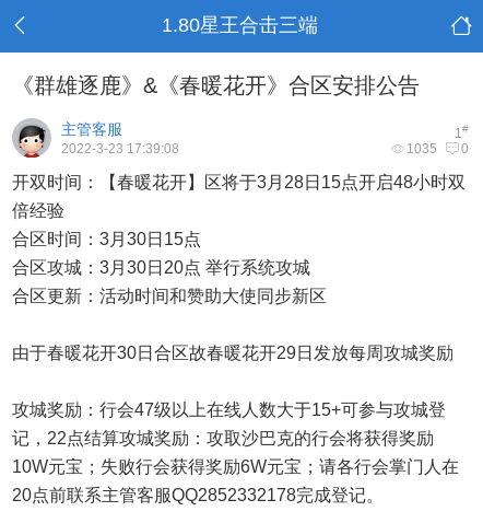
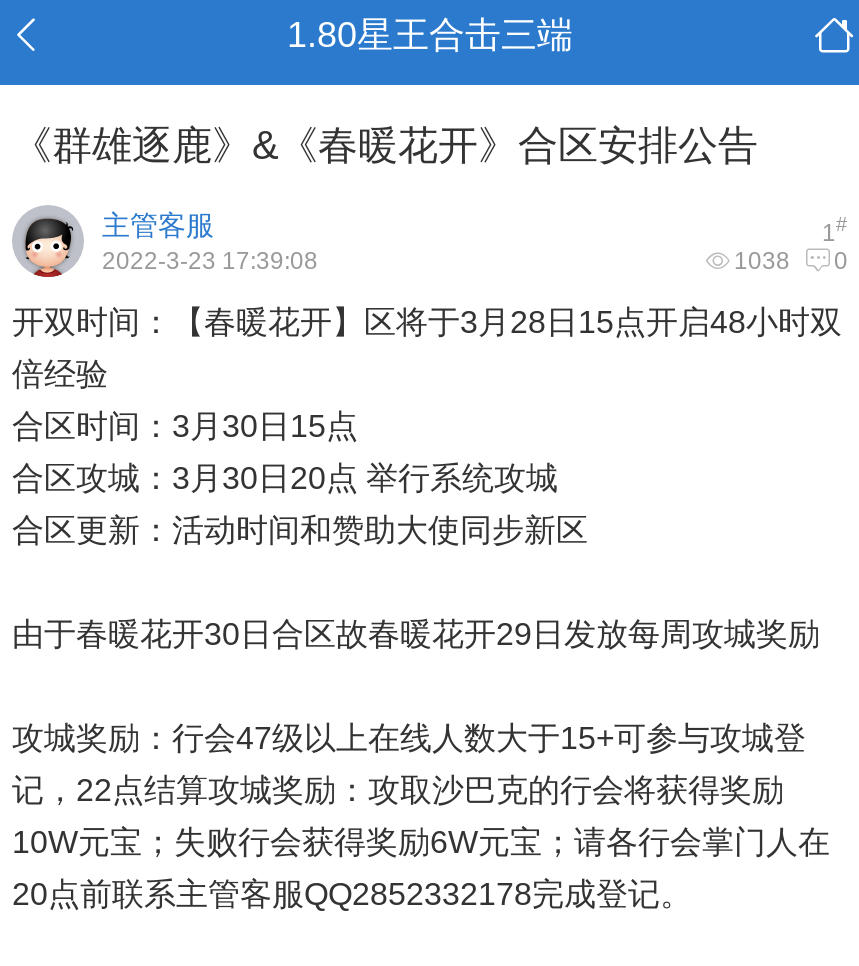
- 1035 0
+ 1038 0
